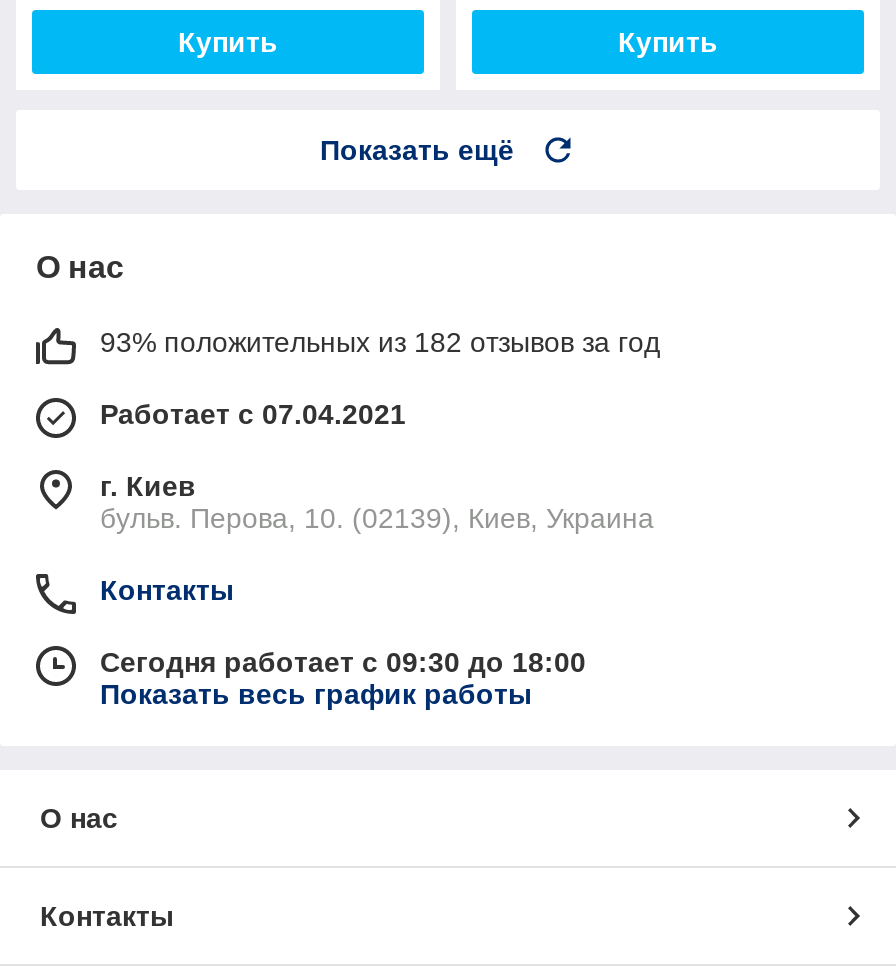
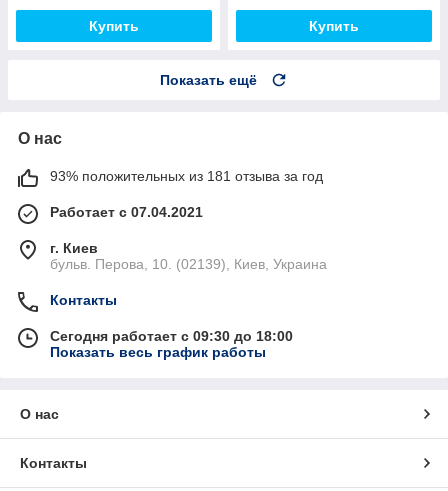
- 93% положительных из 182 отзывов за год
+ 93% положительных из 181 отзыва за год
